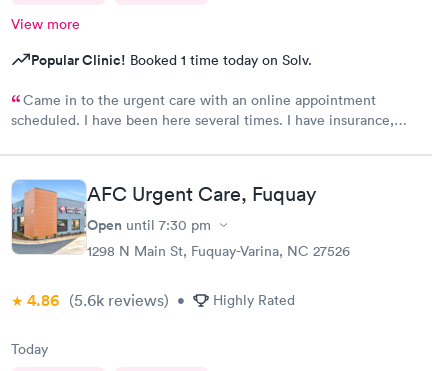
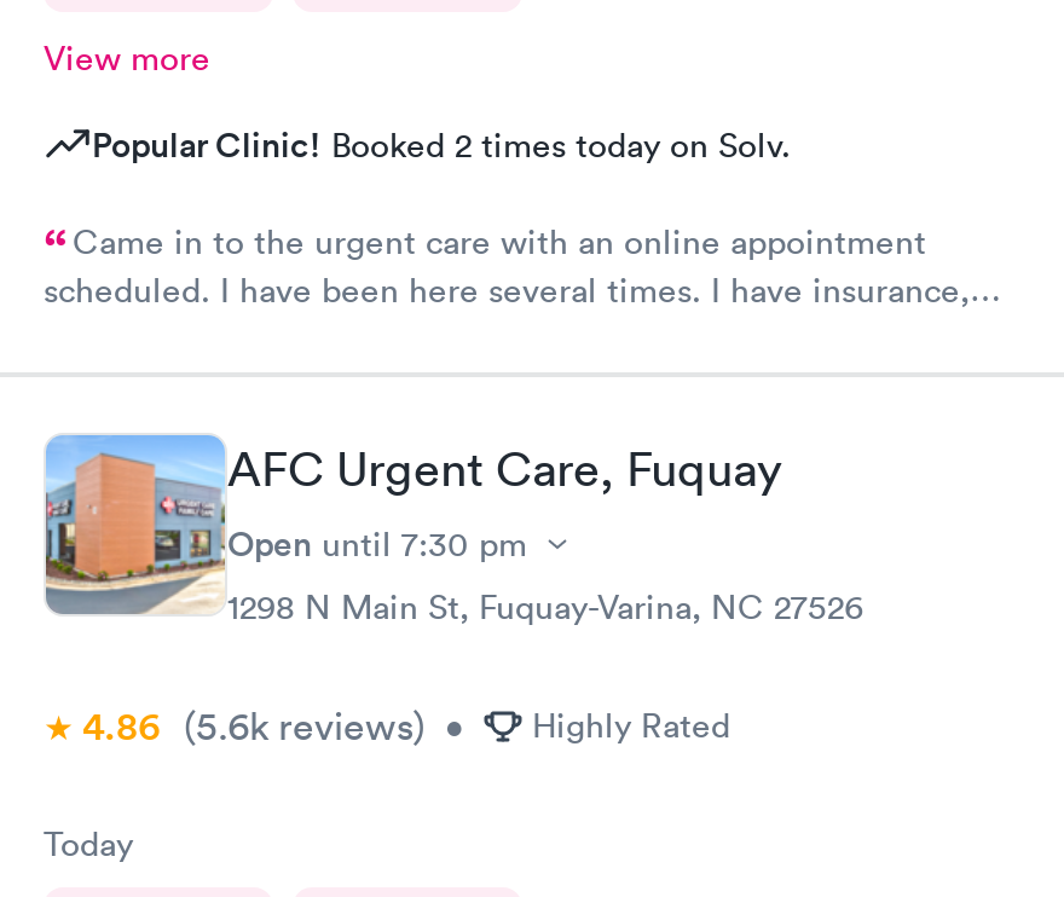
- Popular Clinic! Booked 1 time today on Solv.
+ Popular Clinic! Booked 2 times today on Solv.
